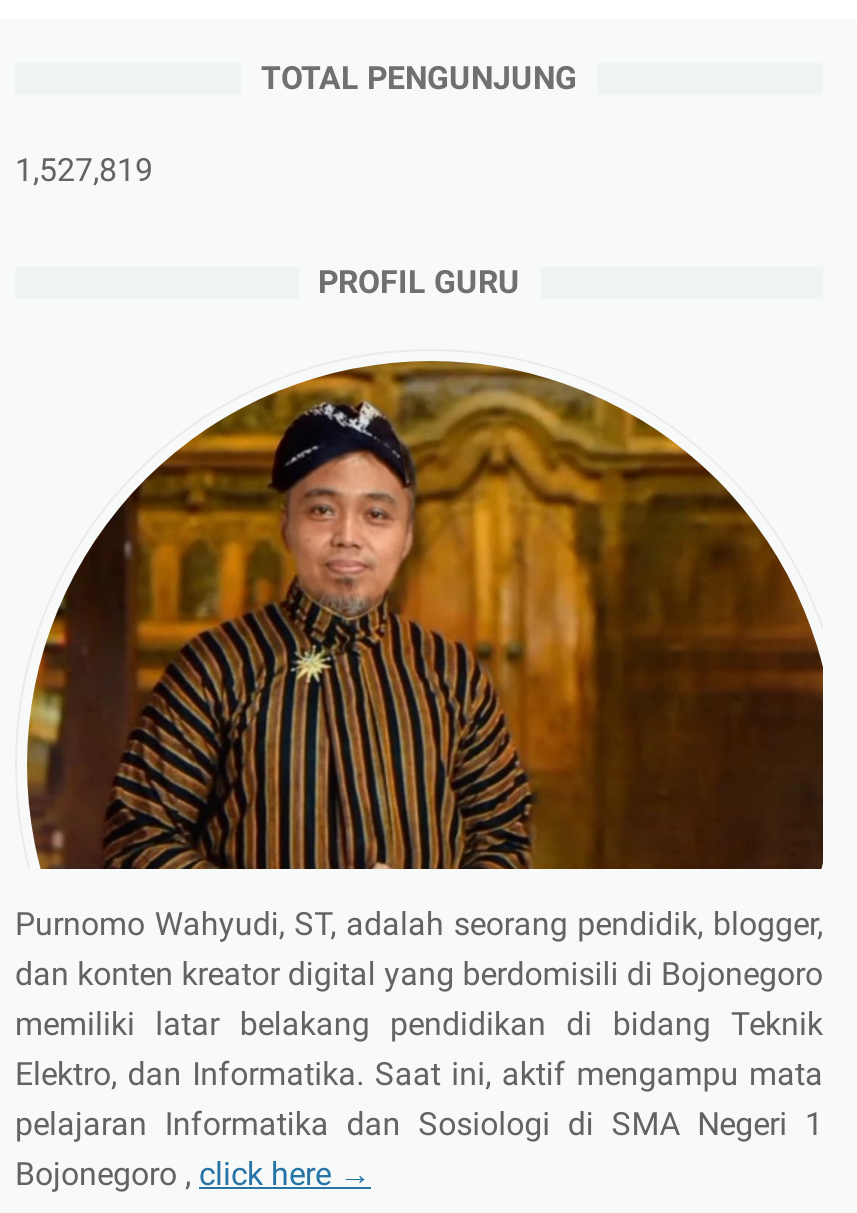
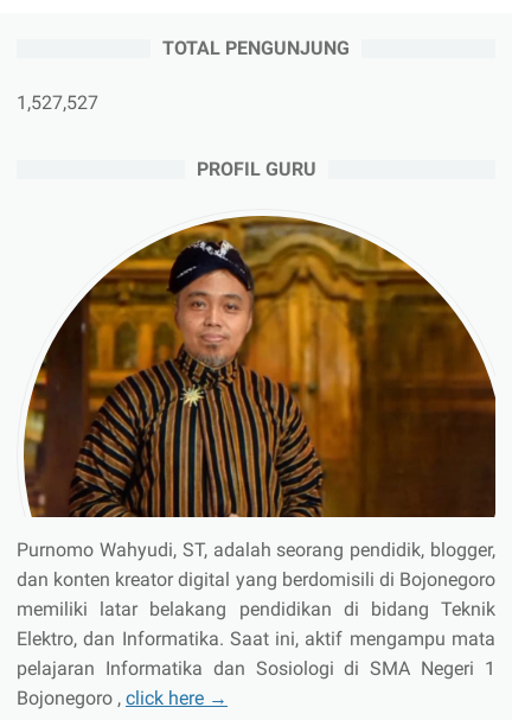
- 1,527,819
+ 1,527,527
